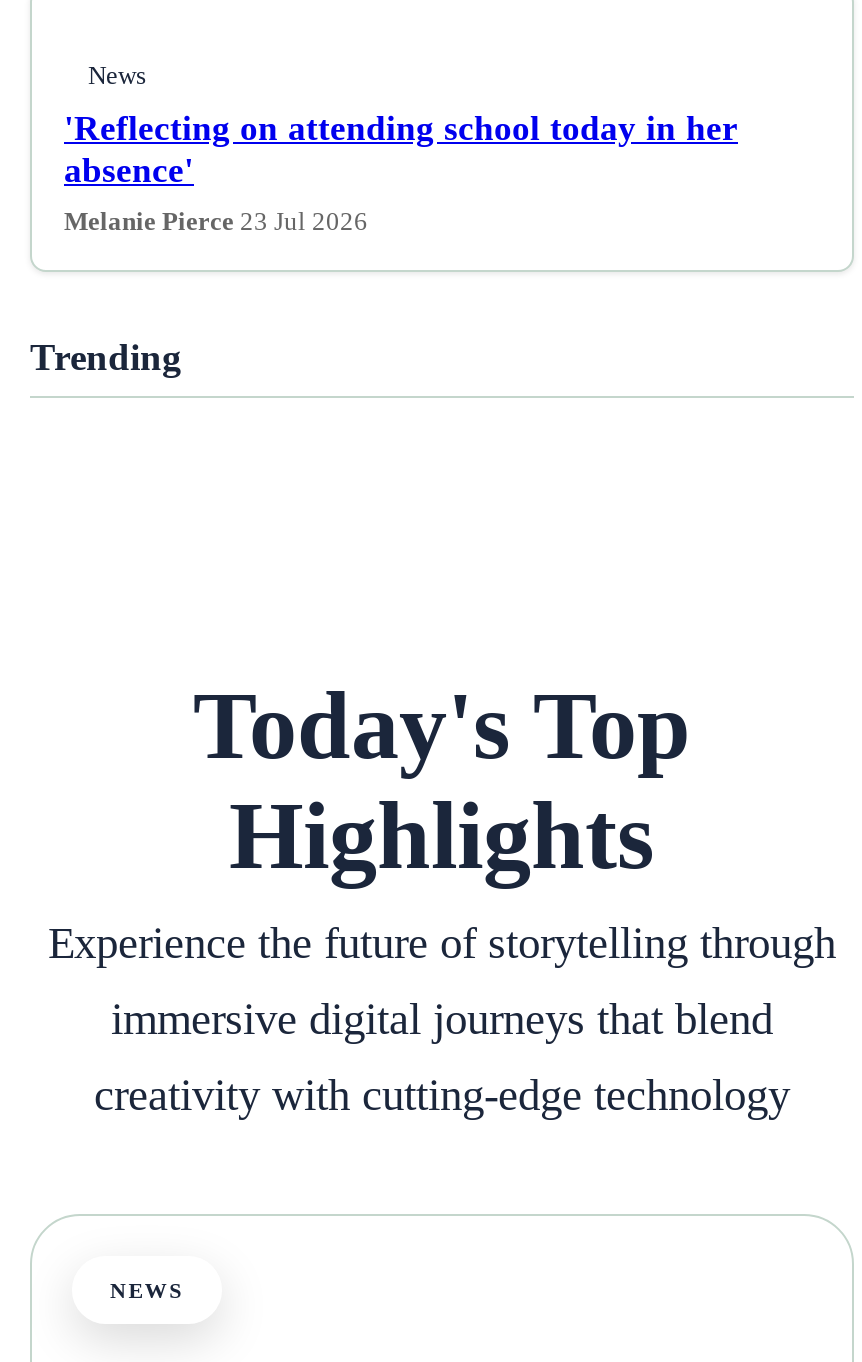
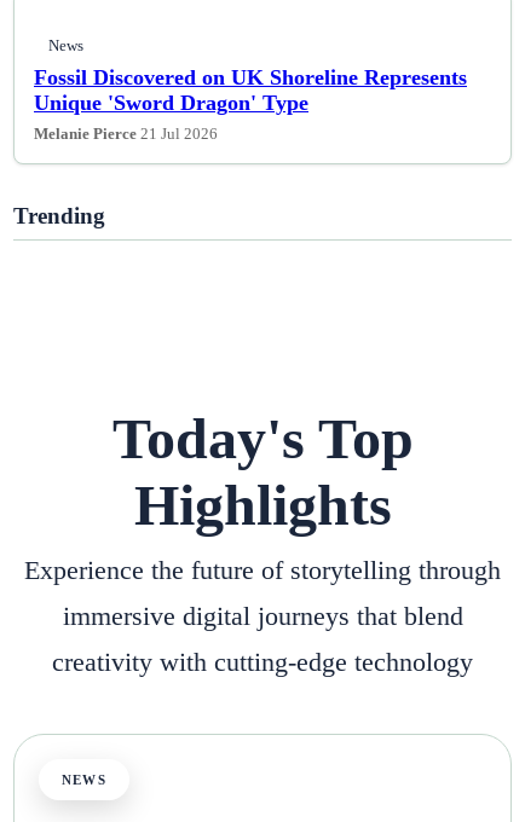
- 'Reflecting on attending school today in her
- absence'
- Melanie Pierce 23 Jul 2026
+ Fossil Discovered on UK Shoreline Represents
+ Unique 'Sword Dragon' Type
+ Melanie Pierce 21 Jul 2026
